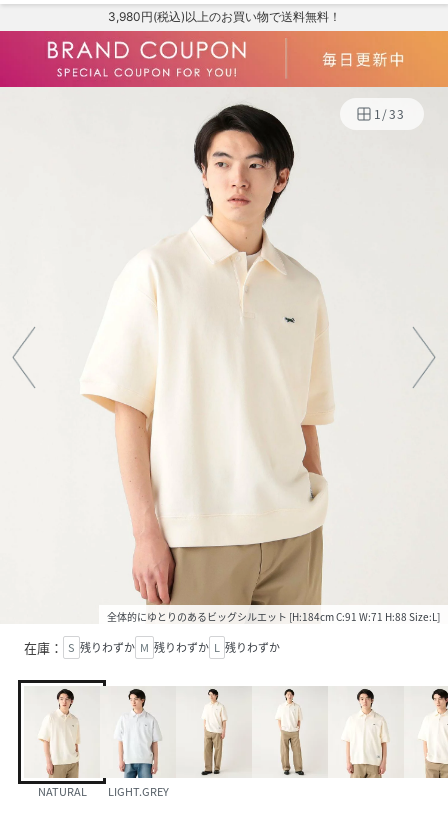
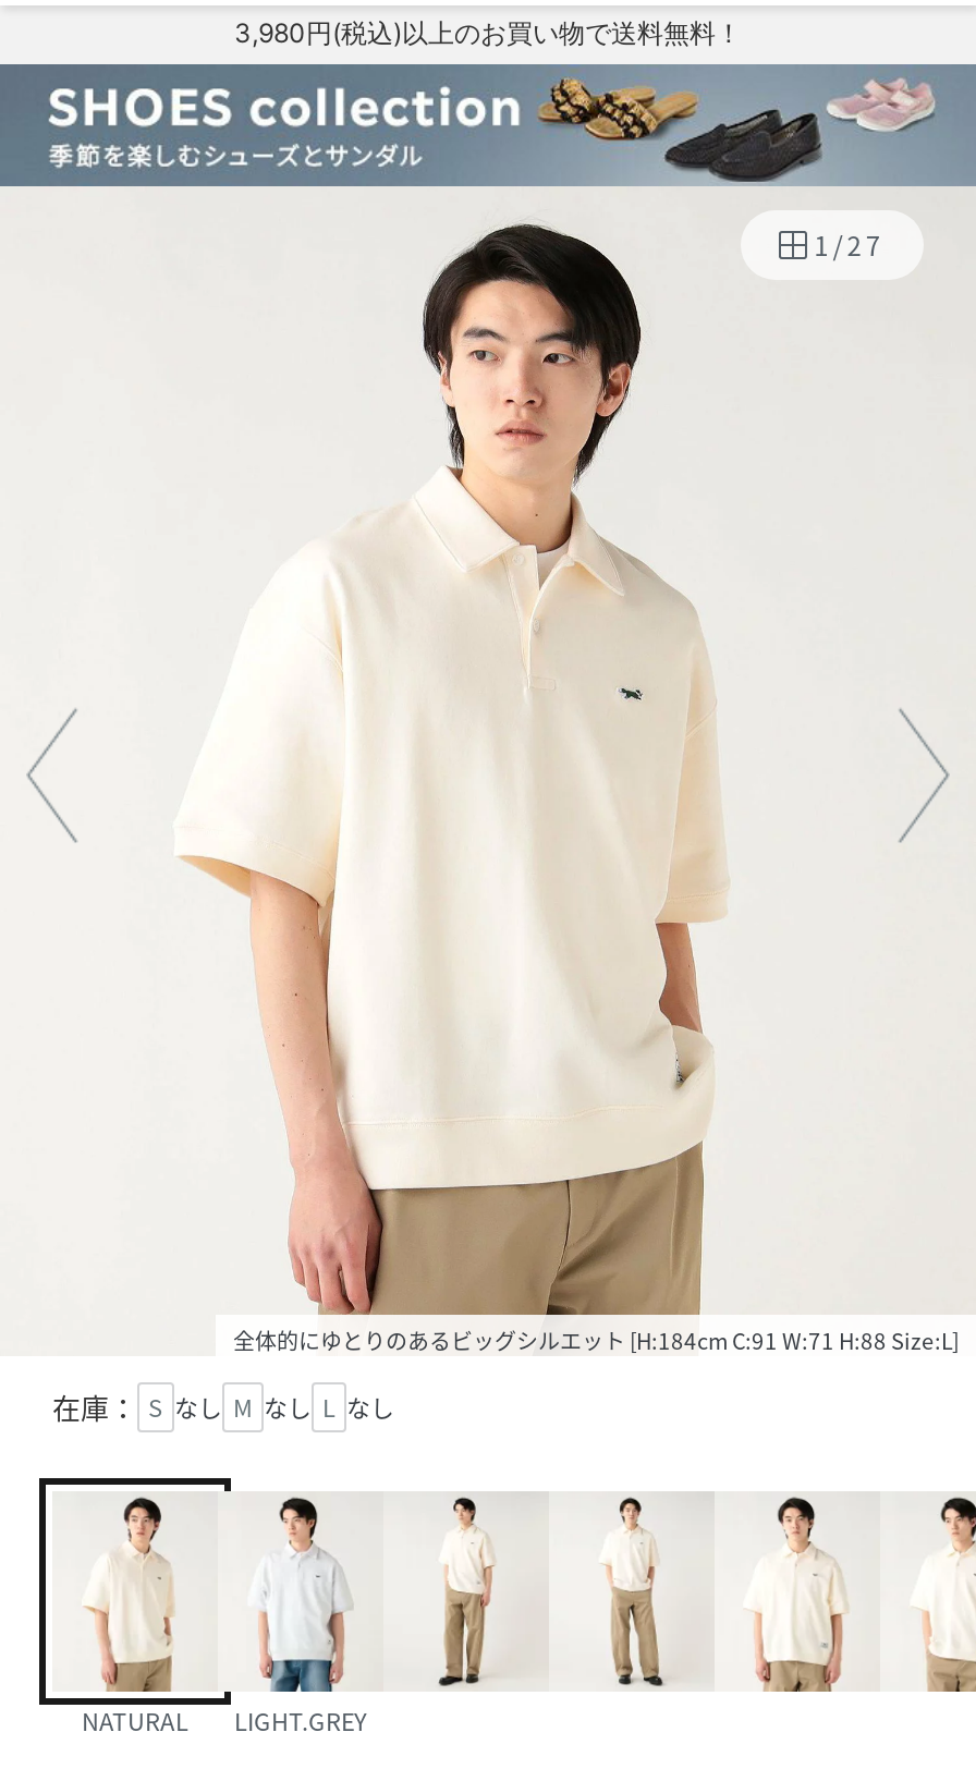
- [image]
- 1 /33
+ [image]
+ 1 /27

- 在庫： S 残りわずか M 残りわずか L 残りわずか
+ 在庫： S なし M なし L なし
